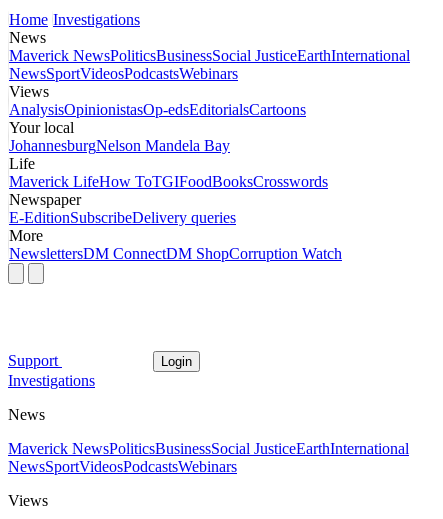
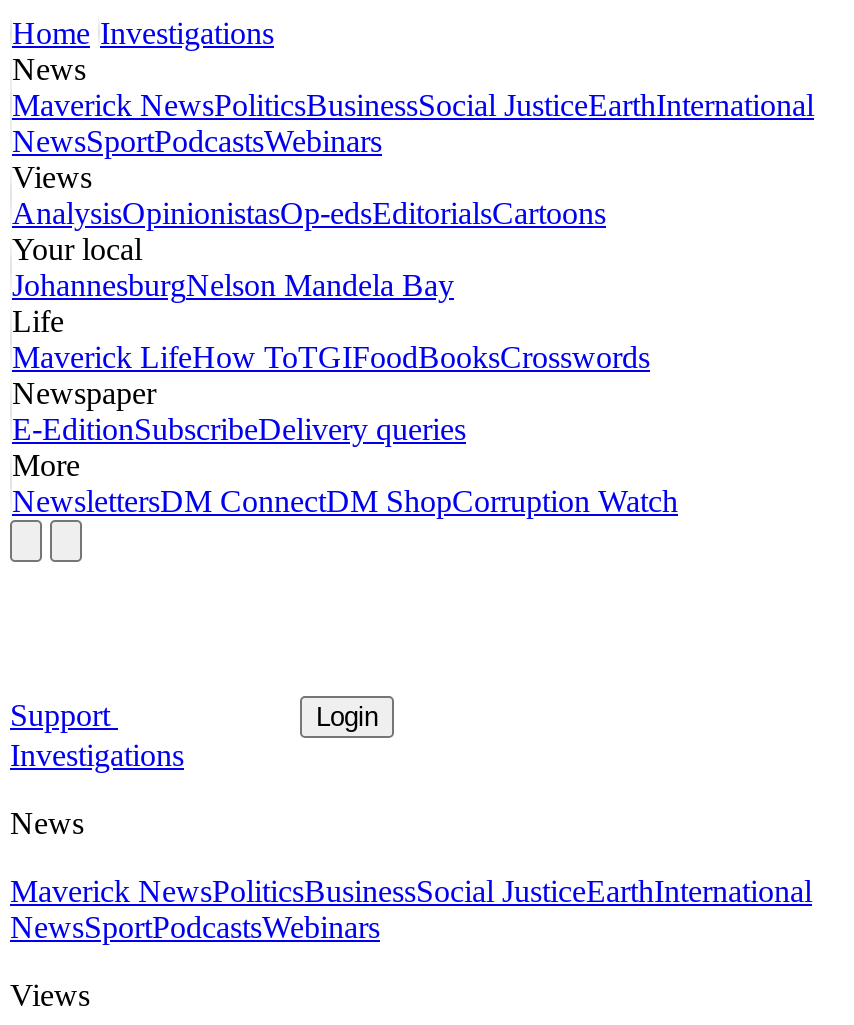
- NewsSportVideosPodcastsWebinars
+ NewsSportPodcastsWebinars

- NewsSportVideosPodcastsWebinars
+ NewsSportPodcastsWebinars
